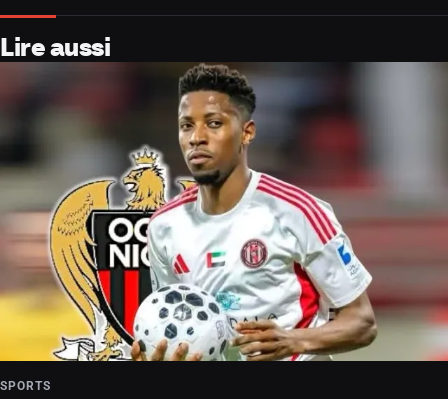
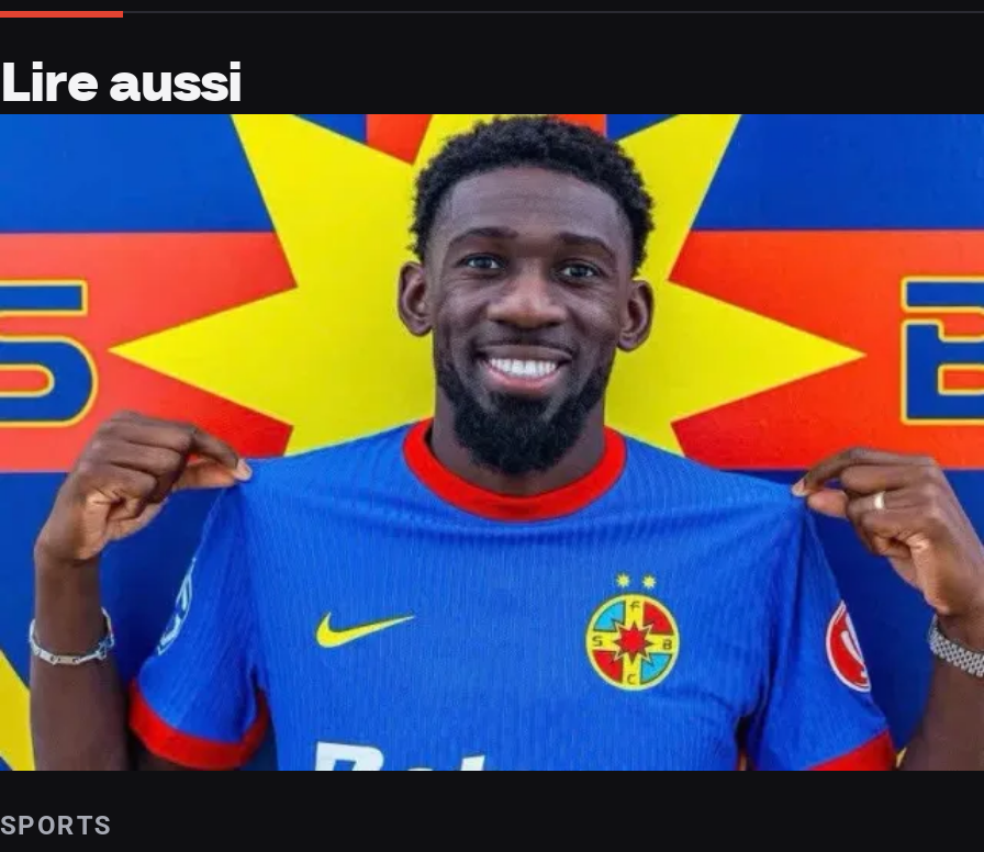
- [image]
+ [image]
